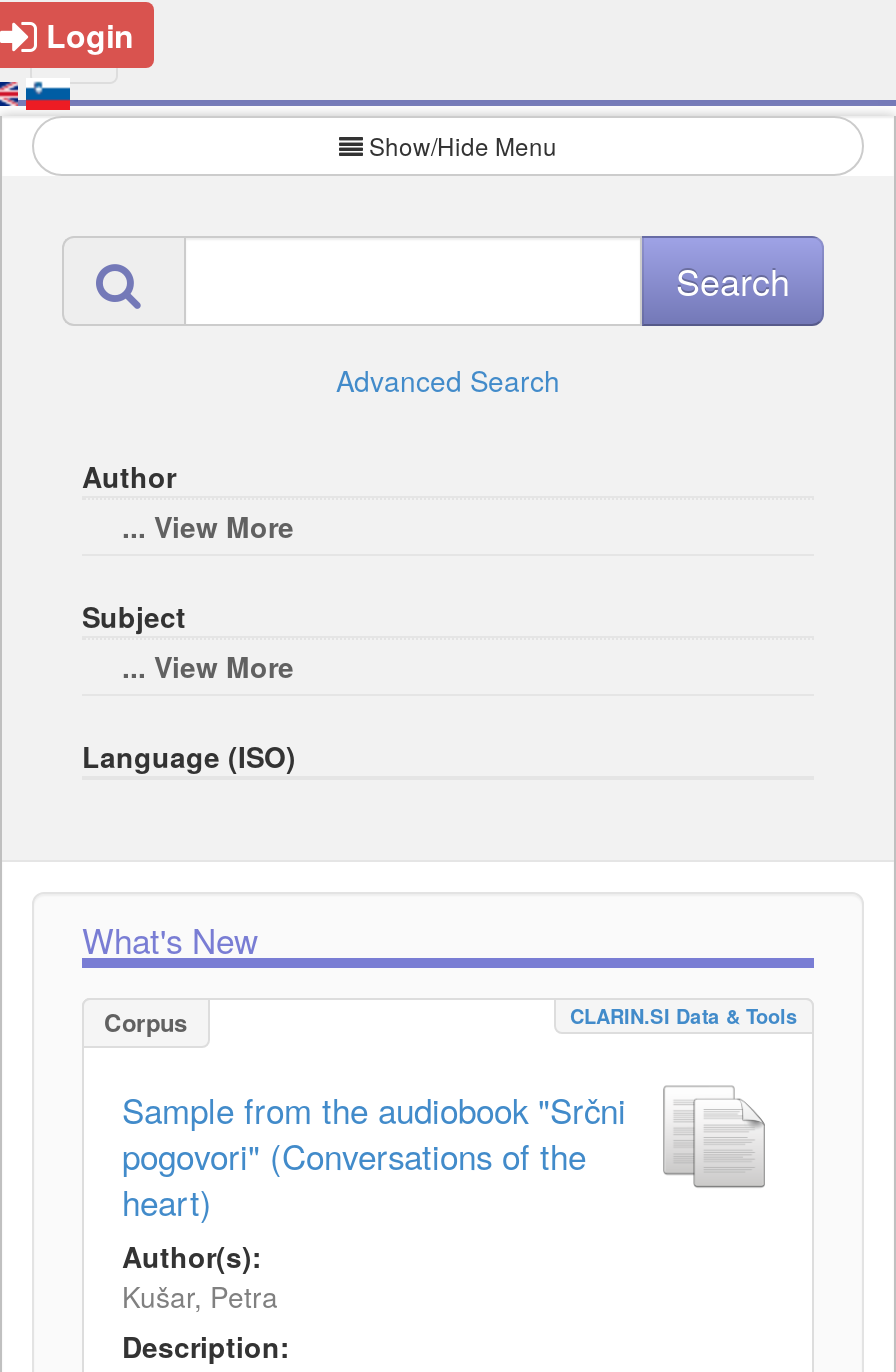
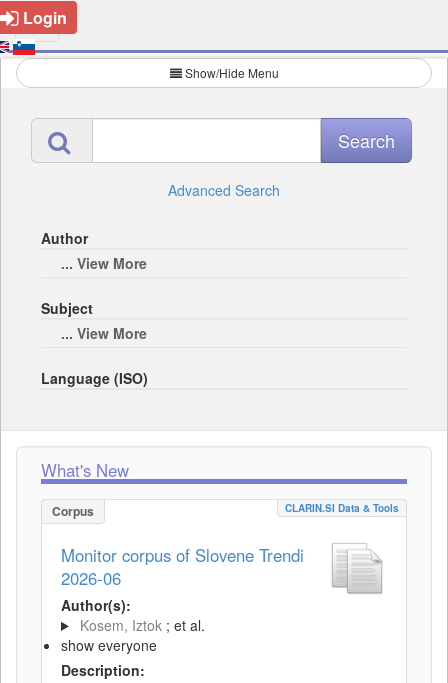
- Sample from the audiobook "Srčni
- pogovori" (Conversations of the
- heart)
+ Monitor corpus of Slovene Trendi
+ 2026-06

moved up: Author(s):

- Kušar, Petra
+ Kosem, Iztok ; et al.
+ show everyone
